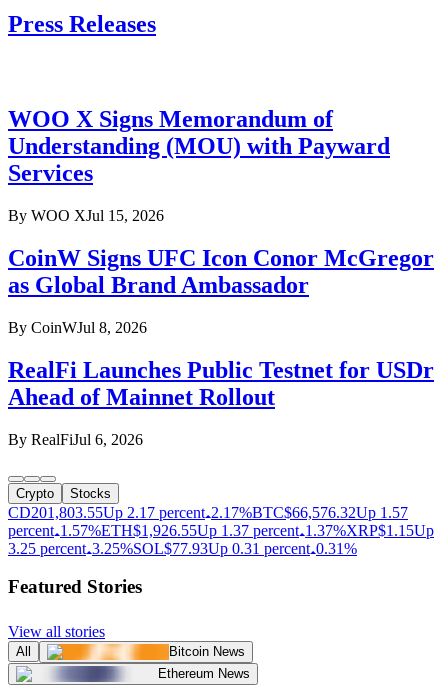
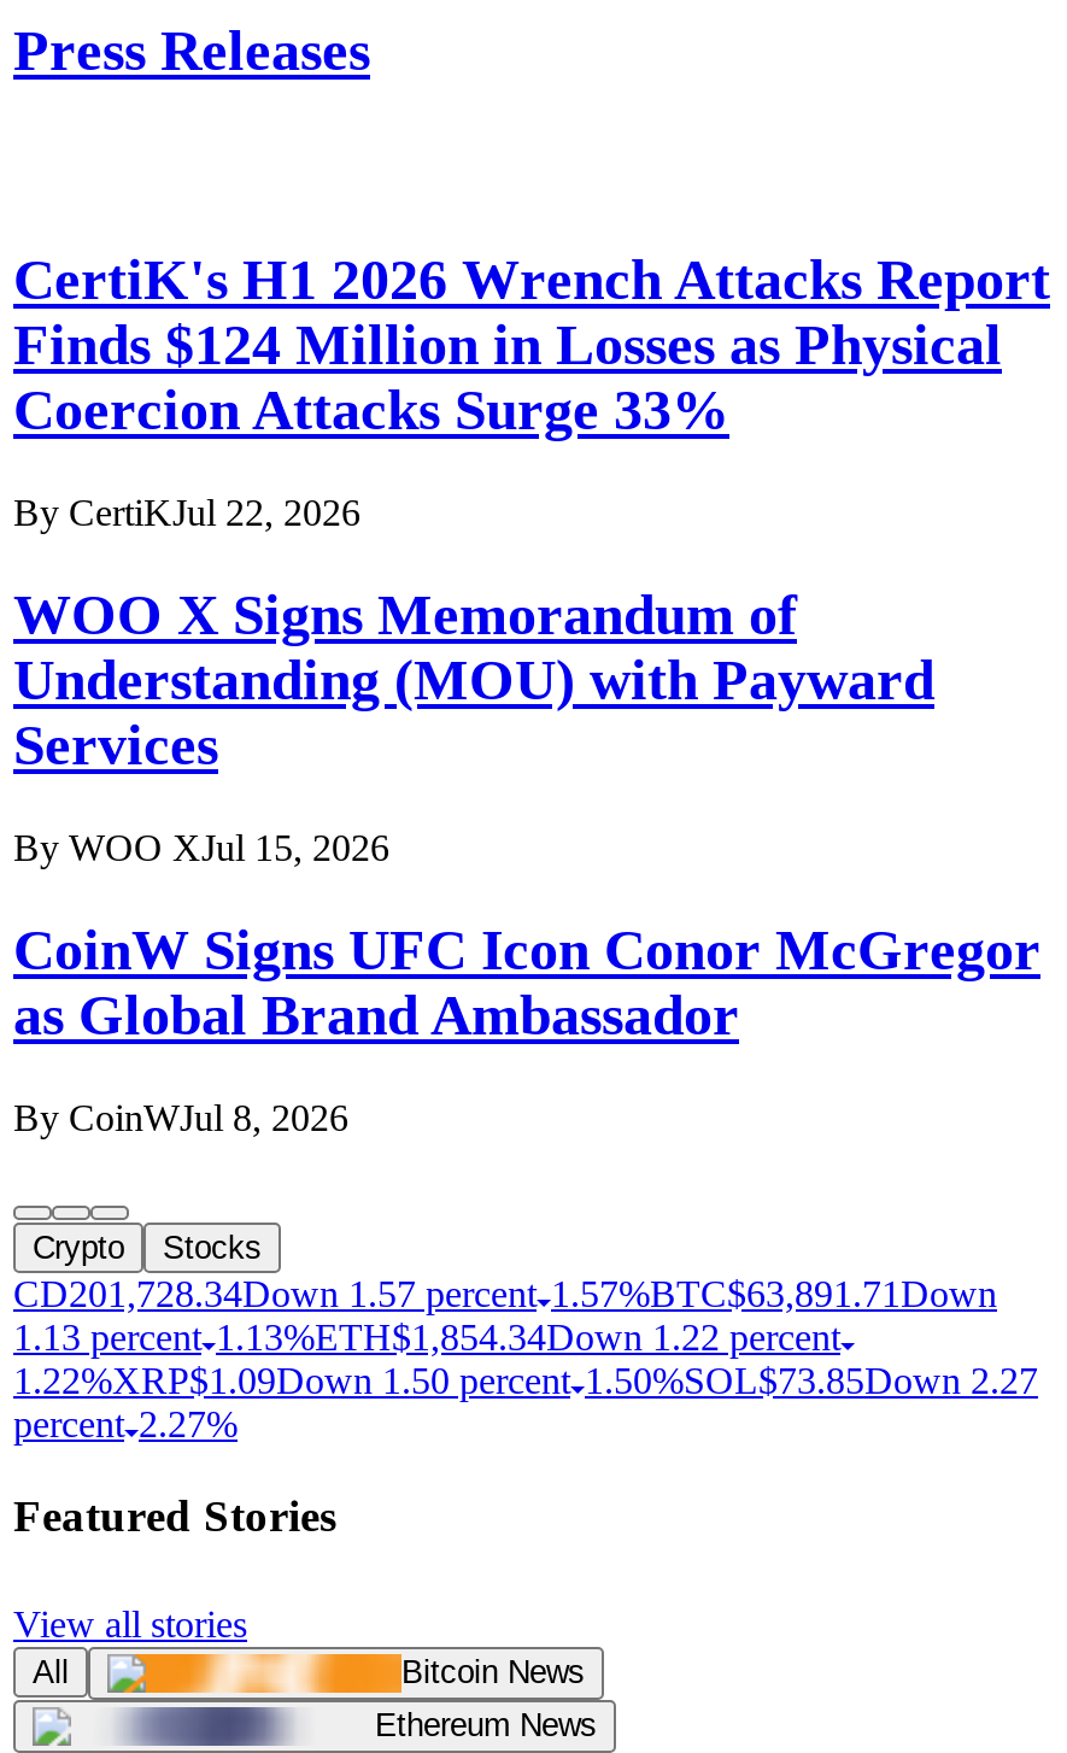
+ CertiK's H1 2026 Wrench Attacks Report
+ Finds $124 Million in Losses as Physical
+ Coercion Attacks Surge 33%
+ By CertiKJul 22, 2026

moved down: WOO X Signs Memorandum of | Understanding (MOU) with Payward | Services | By WOO XJul 15, 2026 | CoinW Signs UFC Icon Conor McGregor | as Global Brand Ambassador | By CoinWJul 8, 2026

- RealFi Launches Public Testnet for USDr
- Ahead of Mainnet Rollout
- By RealFiJul 6, 2026

- CD201,803.55Up 2.17 percent 2.17%BTC$66,576.32 Up 1.57
- percent 1.57%ETH$1,926.55 Up 1.37 percent 1.37%XRP$1.15 Up
- 3.25 percent 3.25%SOL $77.93 Up 0.31 percent 0.31%
+ CD201,728.34Down 1.57 percent 1.57%BTC$63,891.71 Down
+ 1.13 percent 1.13%ETH$1,854.34Down 1.22 percent
+ 1.22%XRP$1.09Down 1.50 percent 1.50%SOL $73.85Down 2.27
+ percent 2.27%
